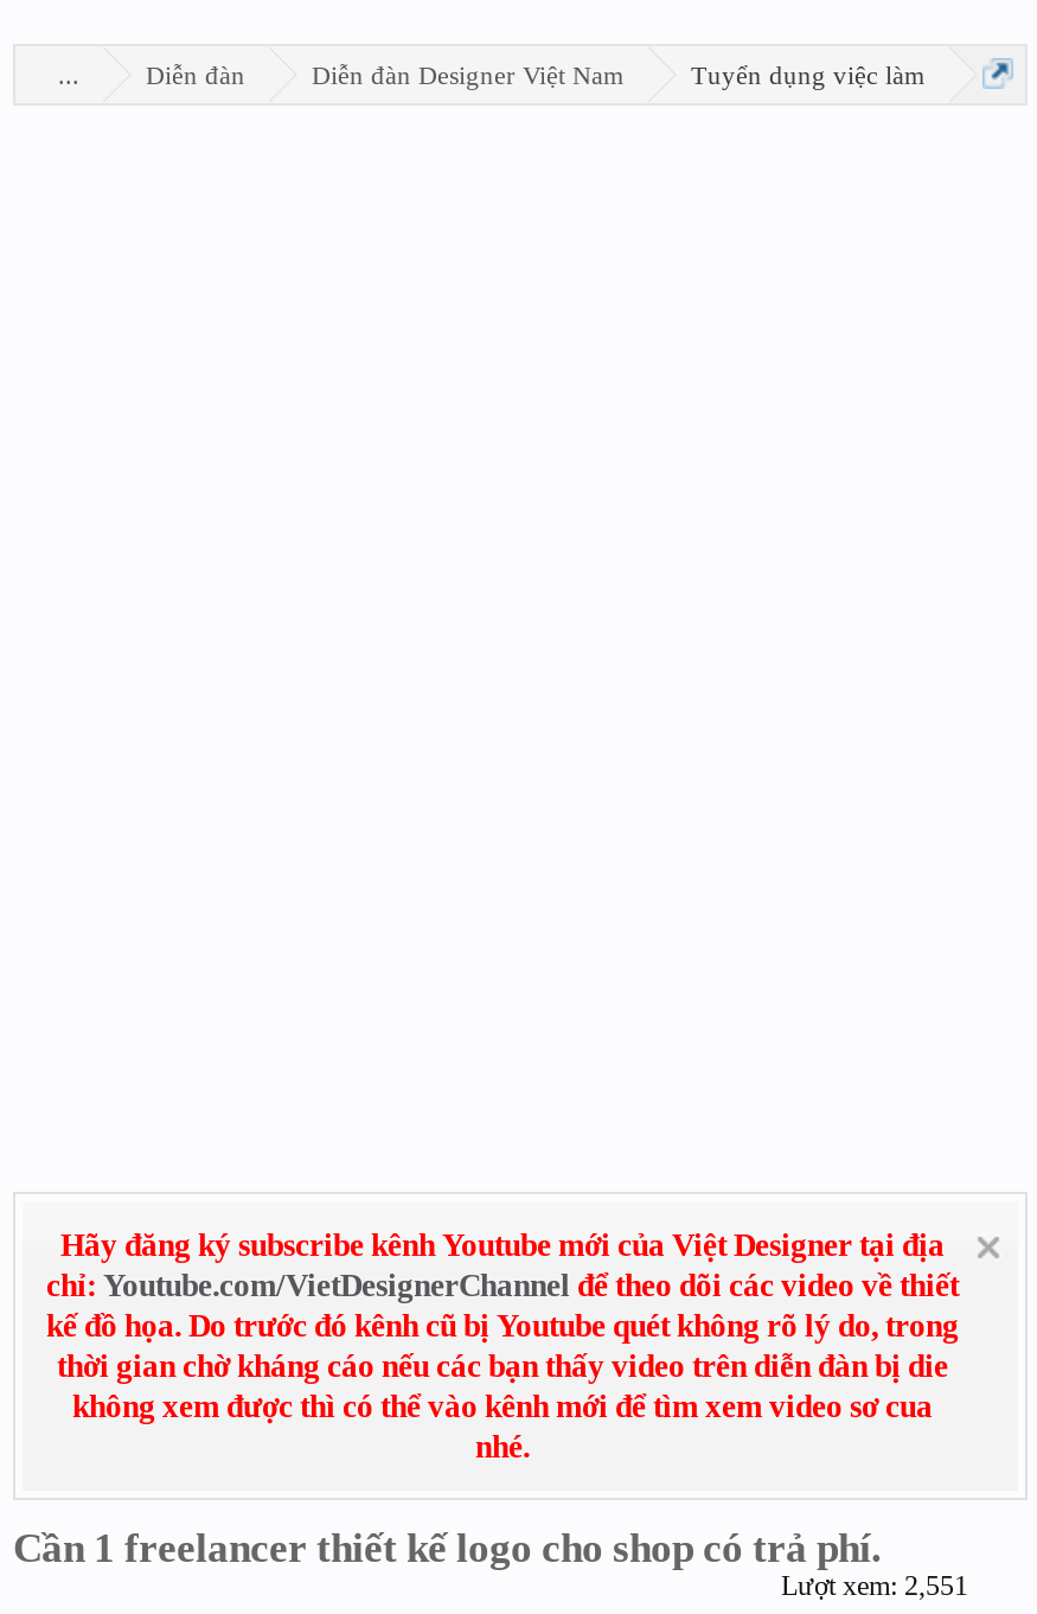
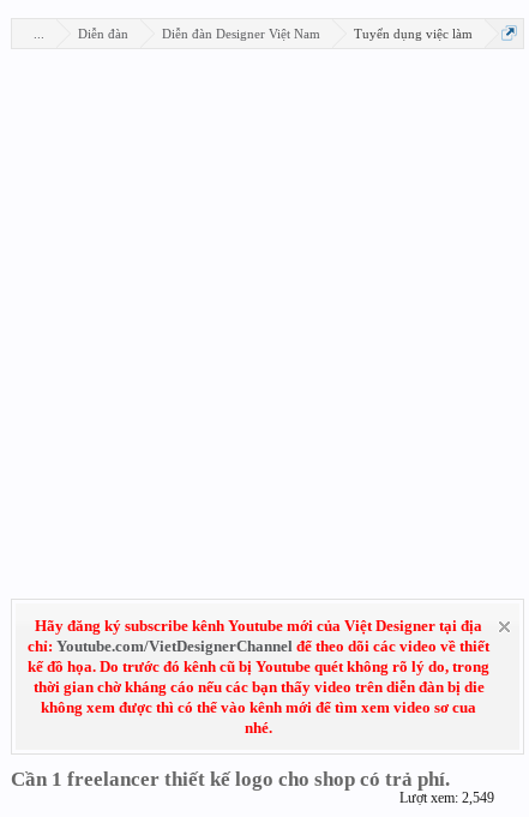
- Lượt xem: 2,551
+ Lượt xem: 2,549
